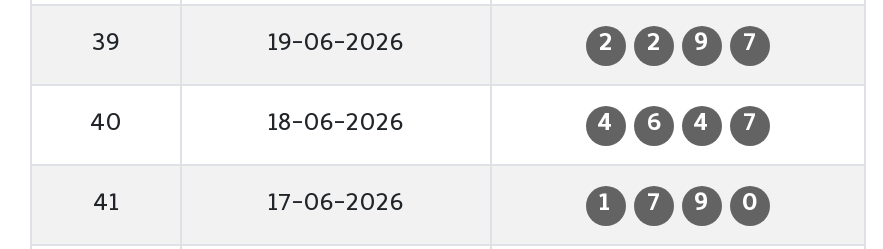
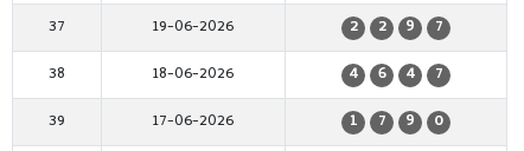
- 39
+ 37

- 40
+ 38

- 41
+ 39
